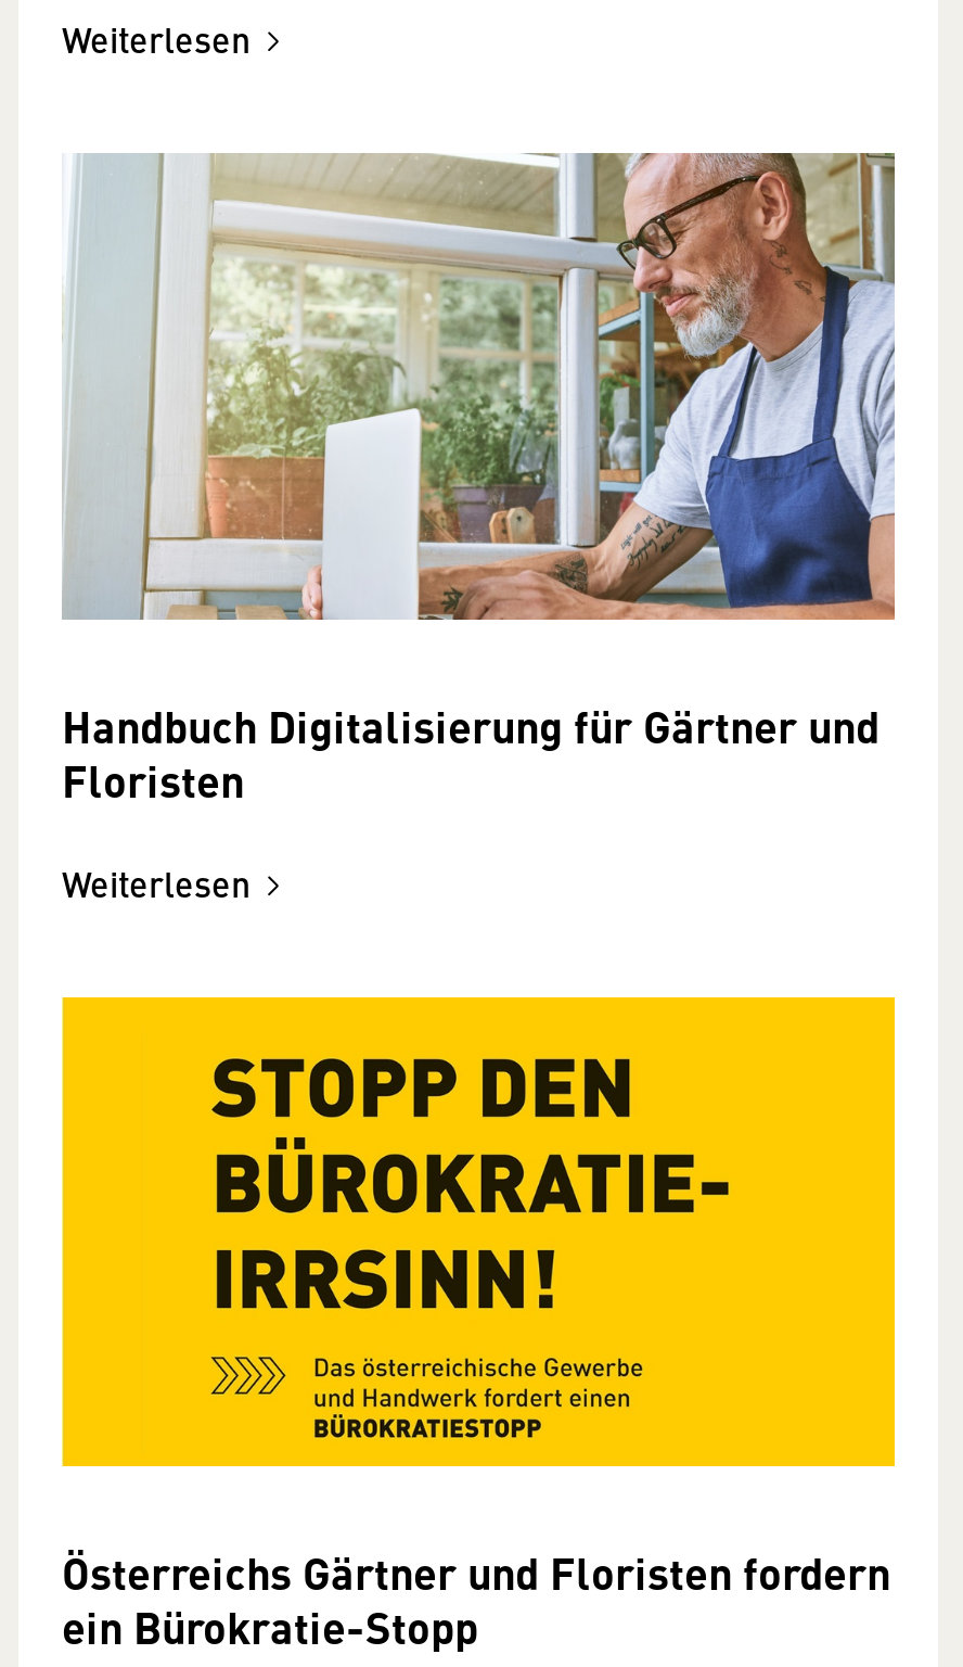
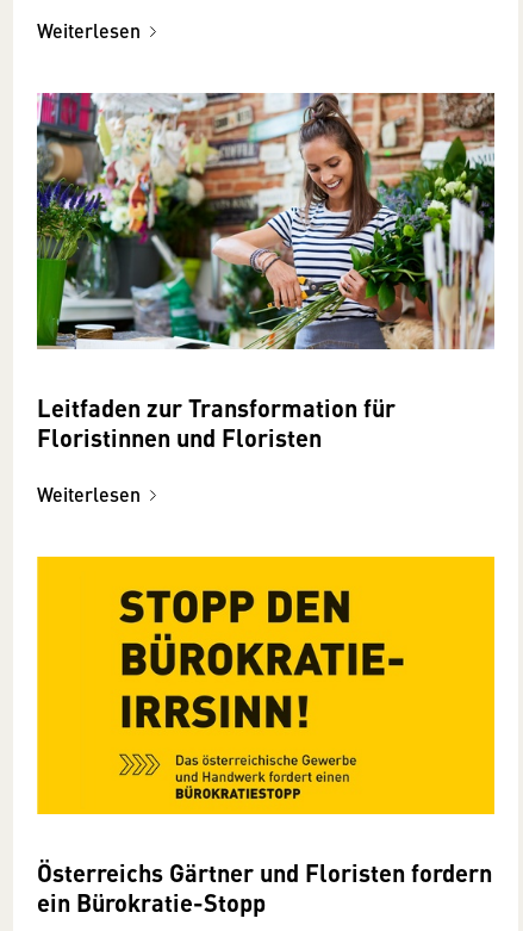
- [image]
- Handbuch Digitalisierung für Gärtner und
- Floristen
+ [image]
+ Leitfaden zur Transformation für
+ Floristinnen und Floristen
